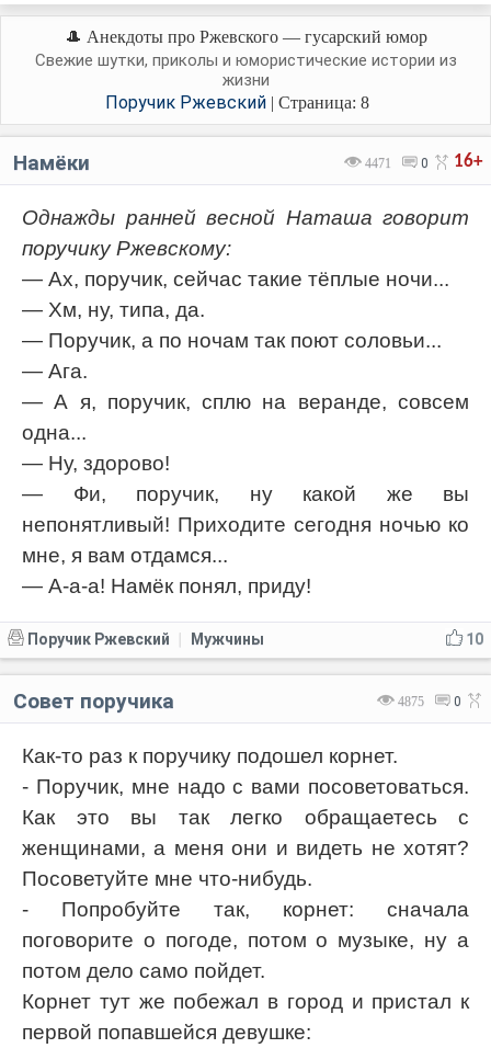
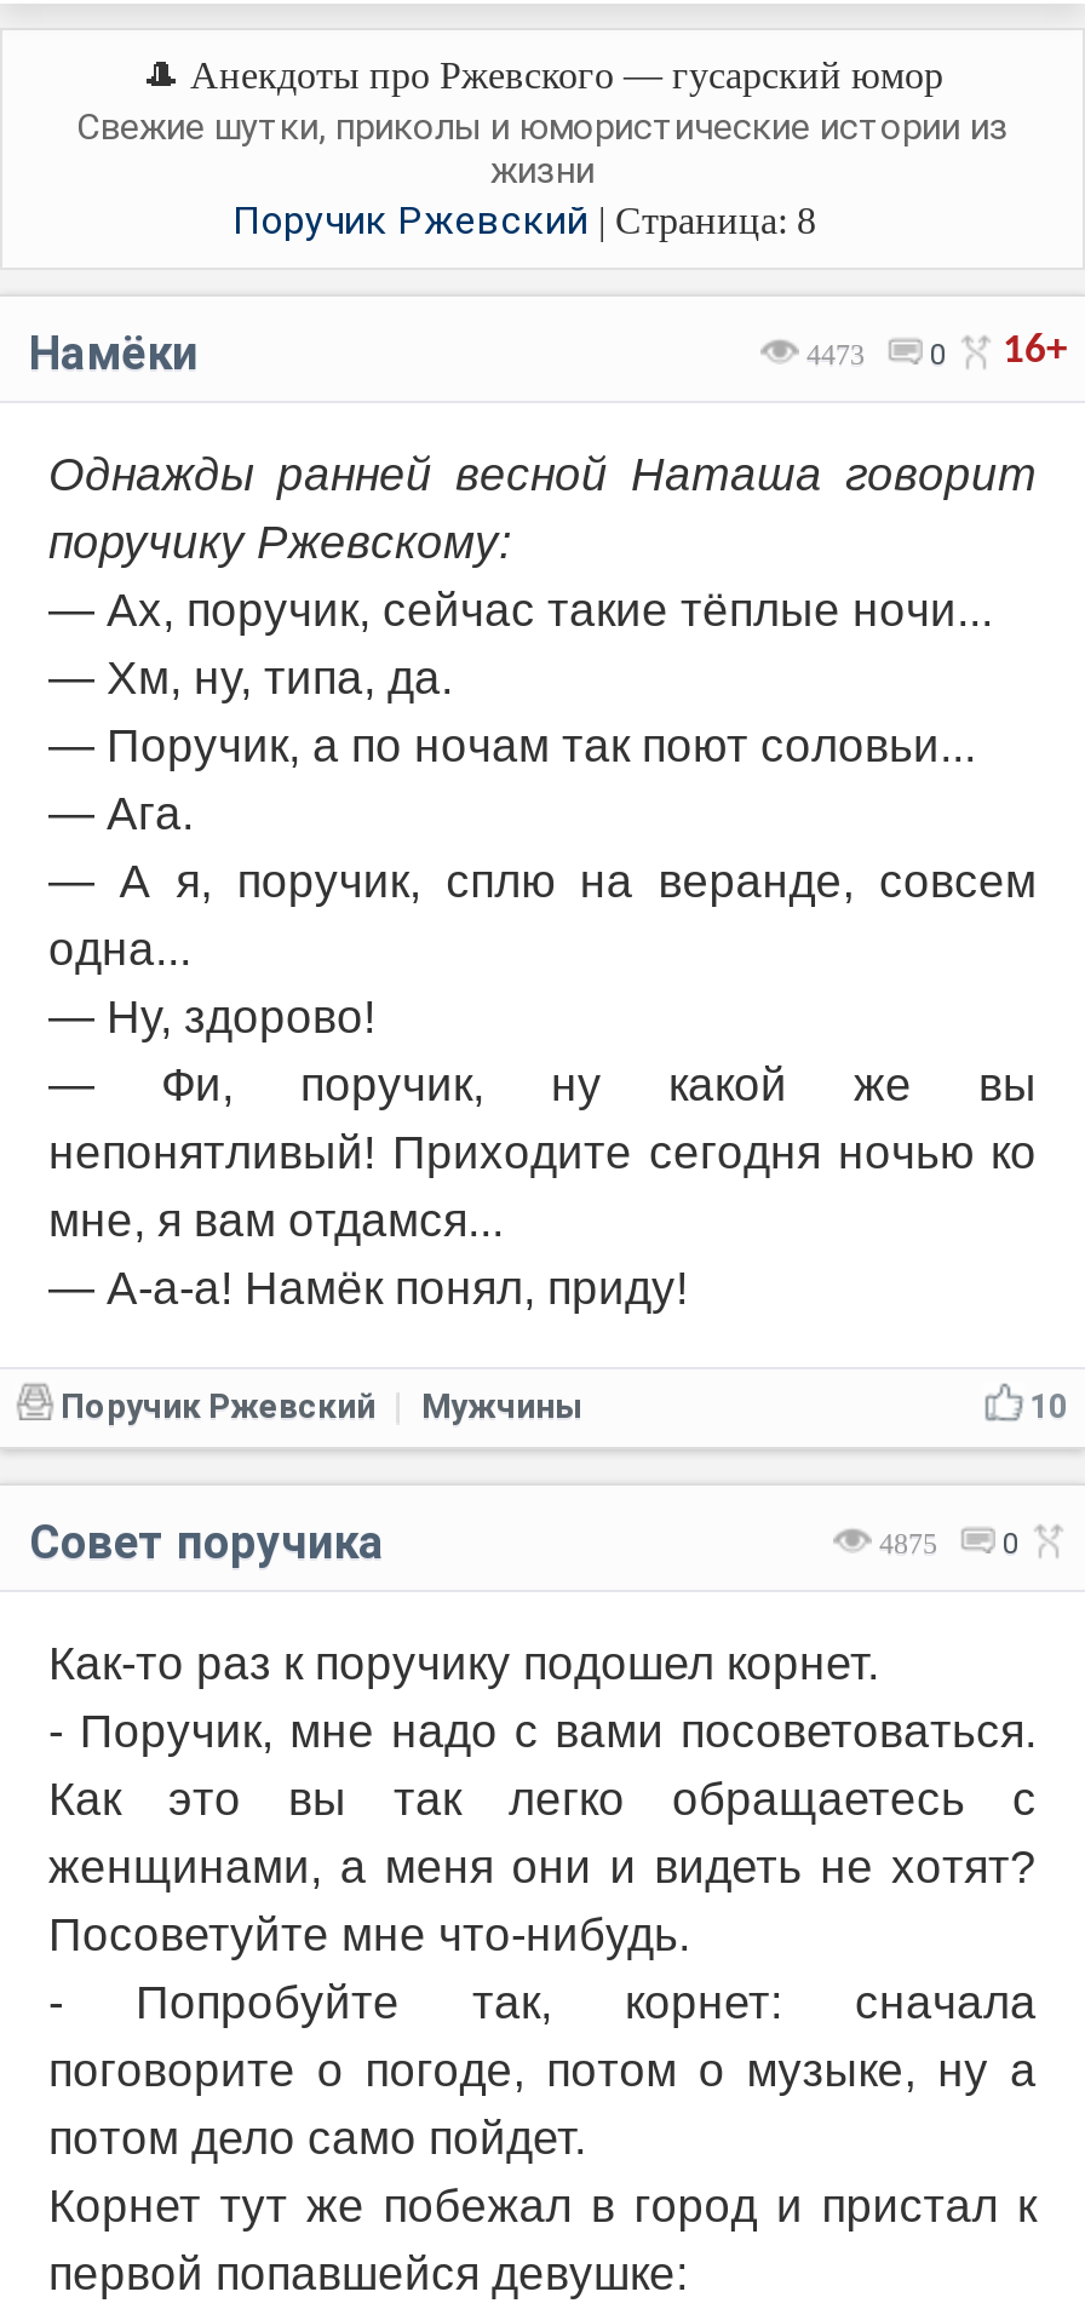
- 4471 0 16+
+ 4473 0 16+
